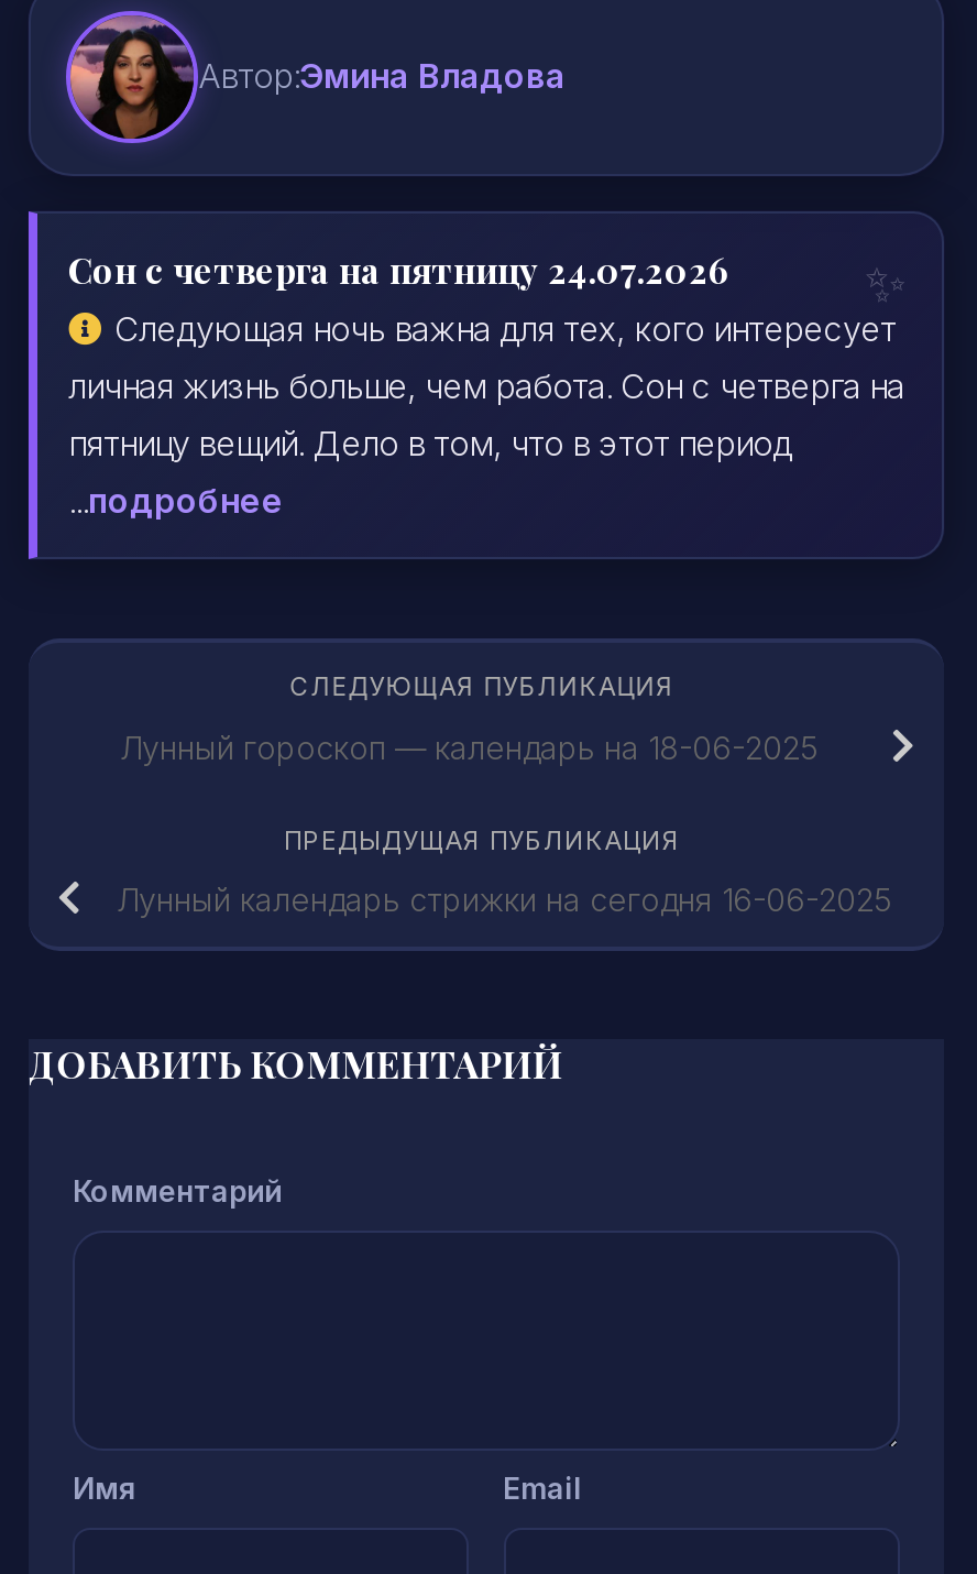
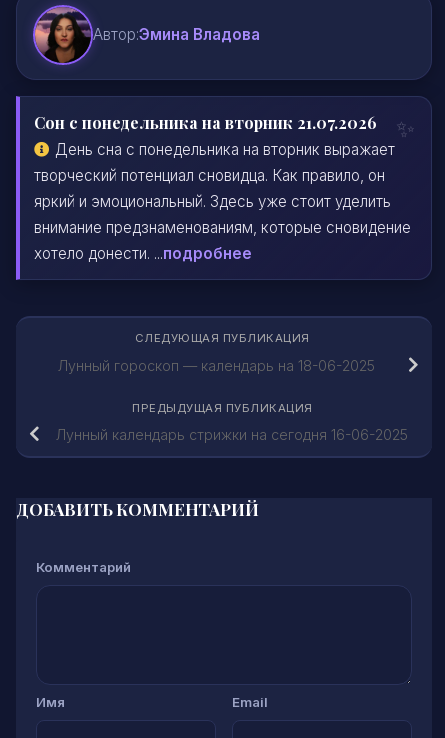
- Сон с четверга на пятницу 24.07.2026
- Следующая ночь важна для тех, кого интересует
- личная жизнь больше, чем работа. Сон с четверга на
- пятницу вещий. Дело в том, что в этот период
- ...подробнее
+ Сон с понедельника на вторник 21.07.2026
+ День сна с понедельника на вторник выражает
+ творческий потенциал сновидца. Как правило, он
+ яркий и эмоциональный. Здесь уже стоит уделить
+ внимание предзнаменованиям, которые сновидение
+ хотело донести. ...подробнее
